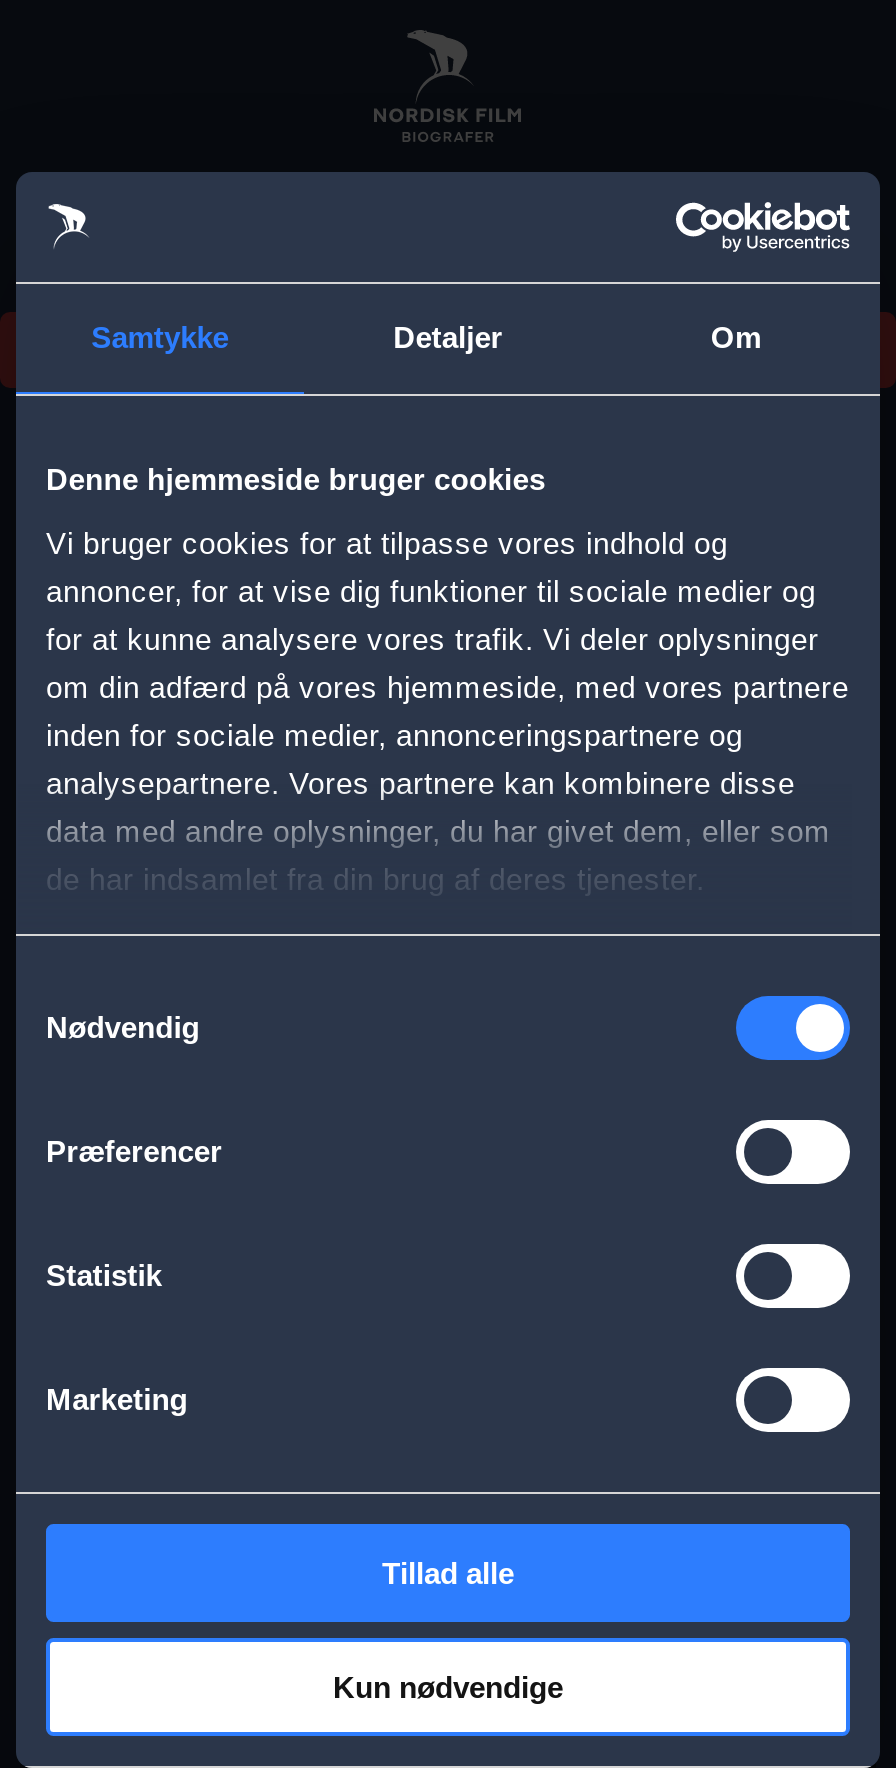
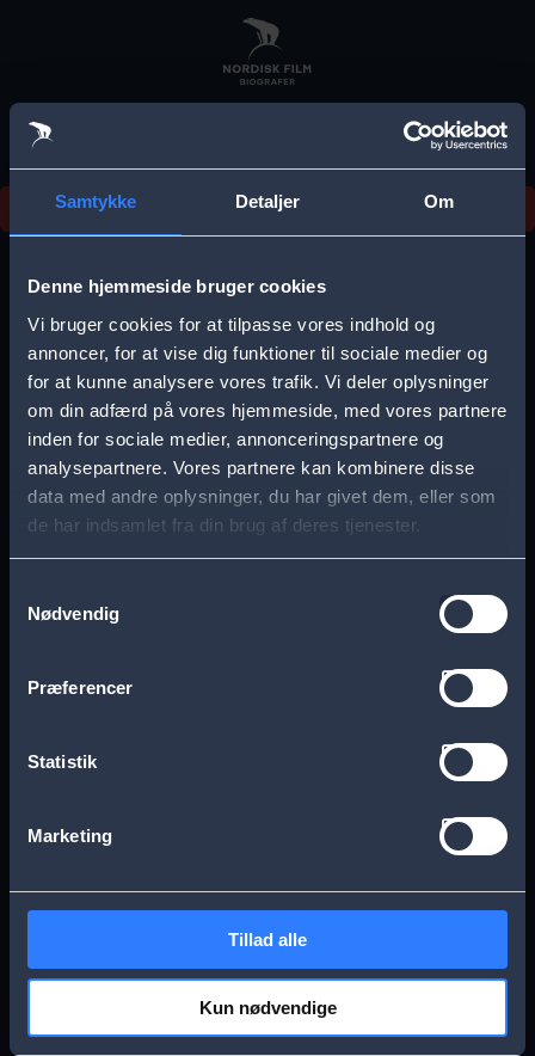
- [image]
+ [image]
